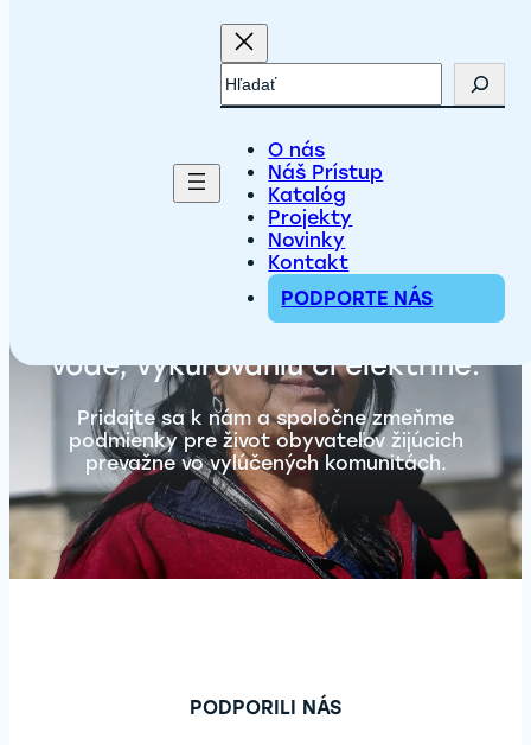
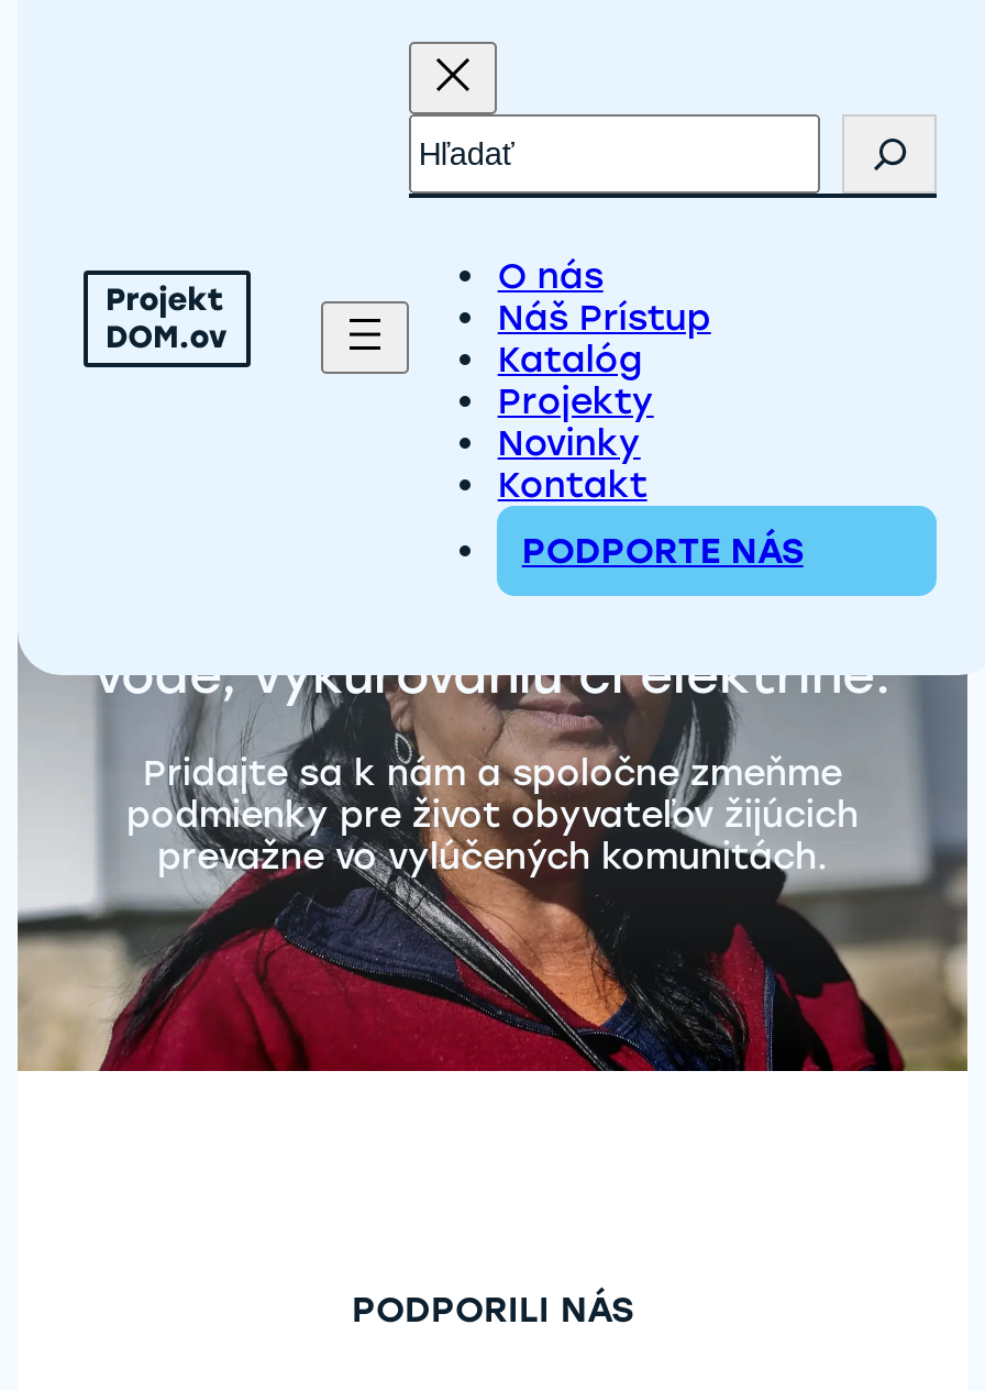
+ [image]
